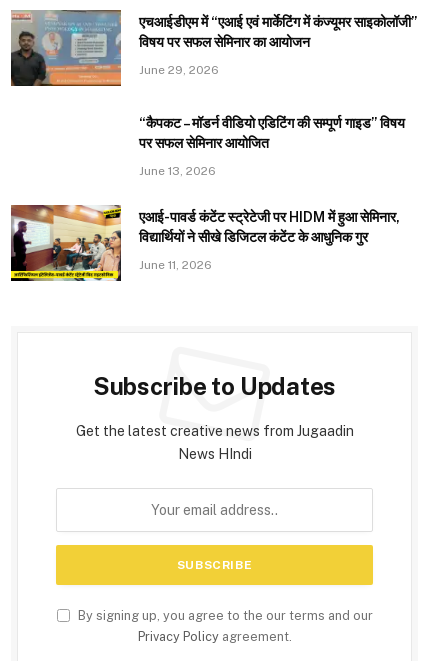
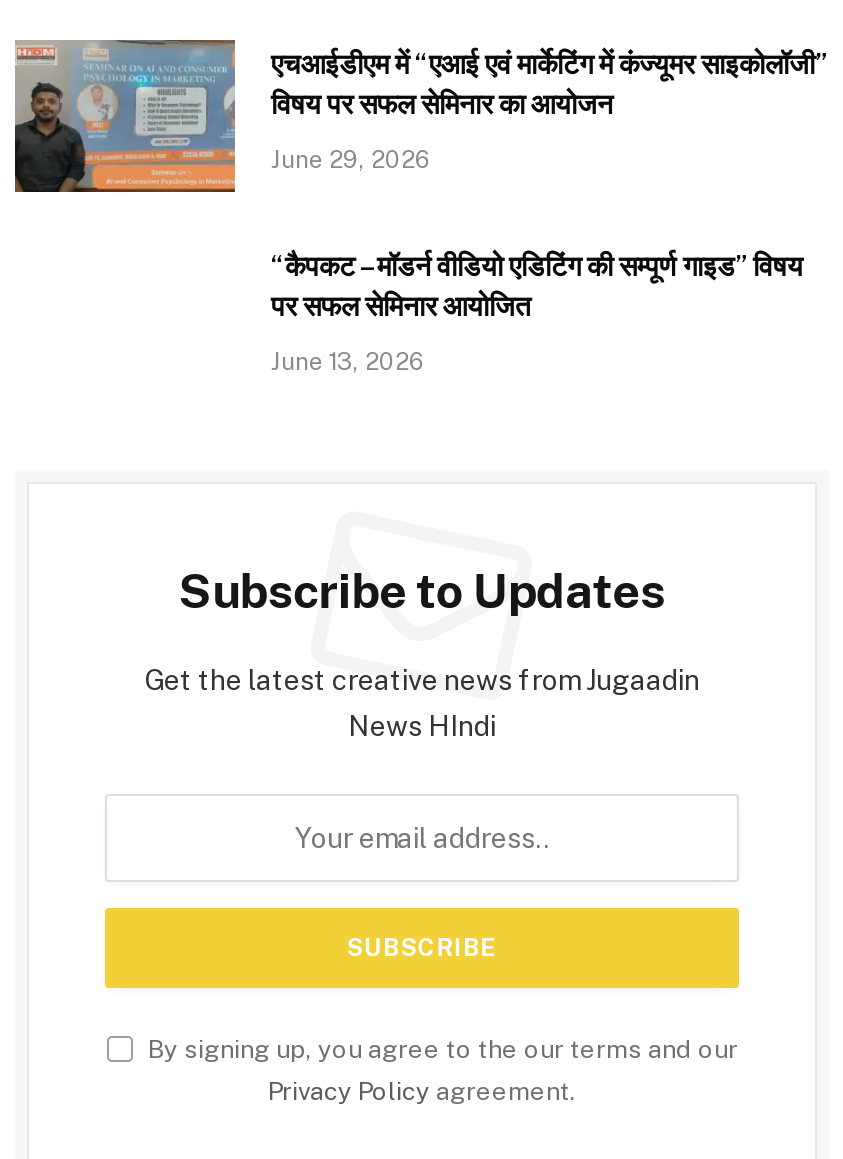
- [image]
- एआई-पावर्ड कंटेंट स्ट्रेटेजी पर HIDM में हुआ सेमिनार,
- विद्यार्थियों ने सीखे डिजिटल कंटेंट के आधुनिक गुर
- June 11, 2026
